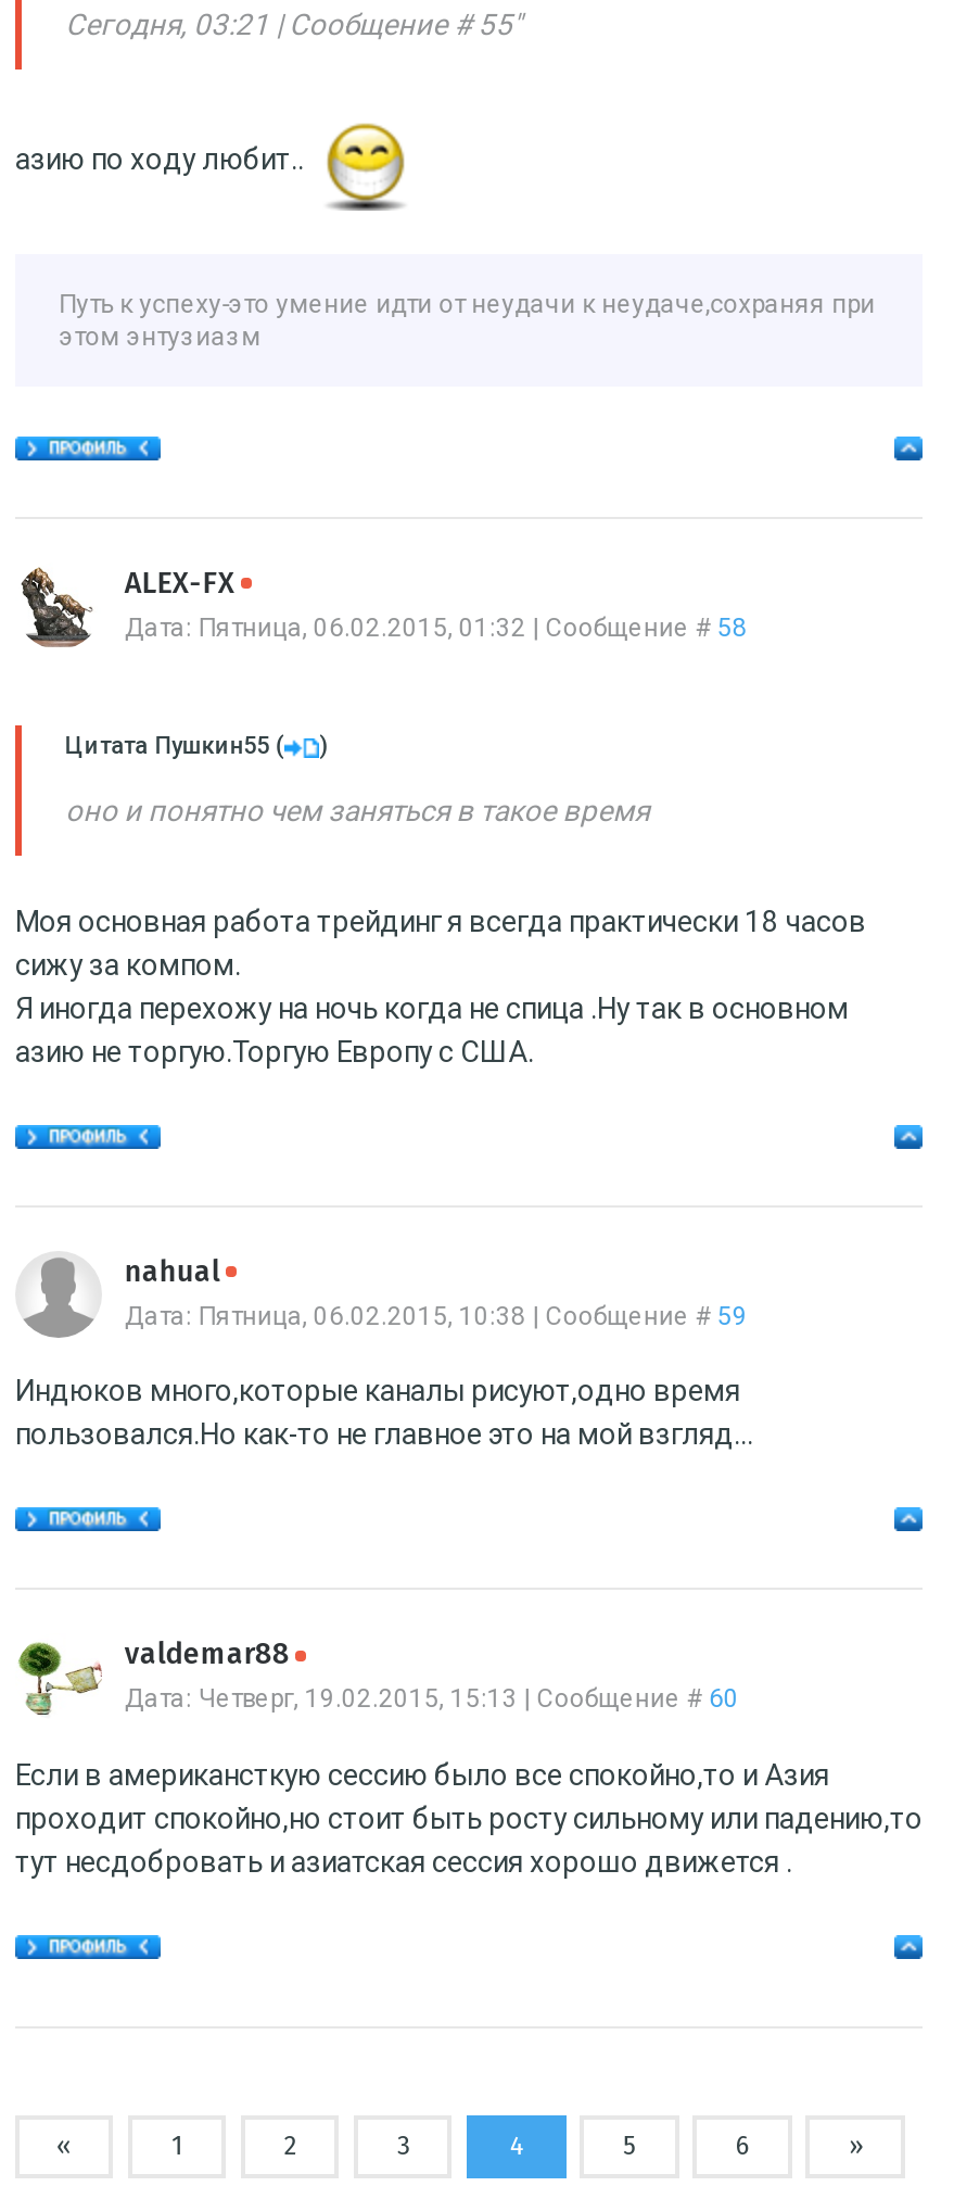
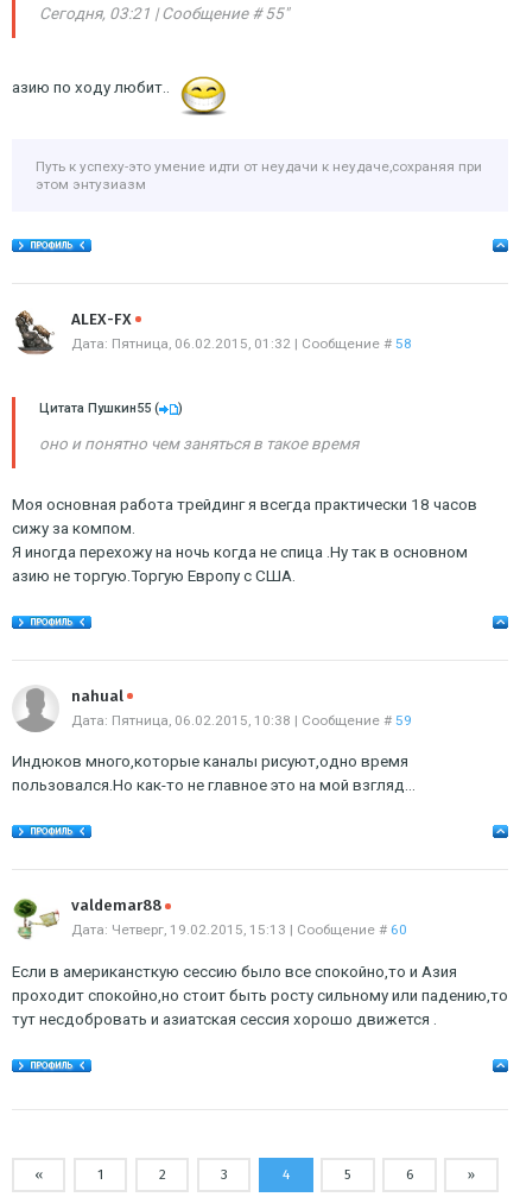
- [image]
+ [image]
